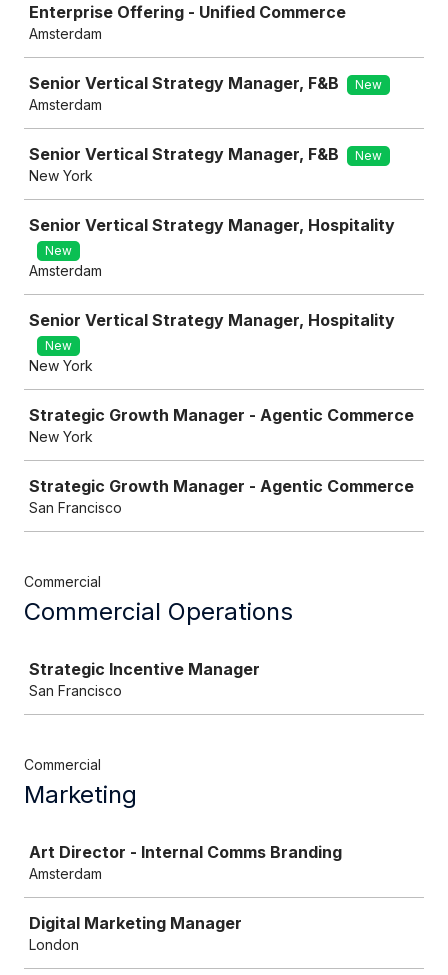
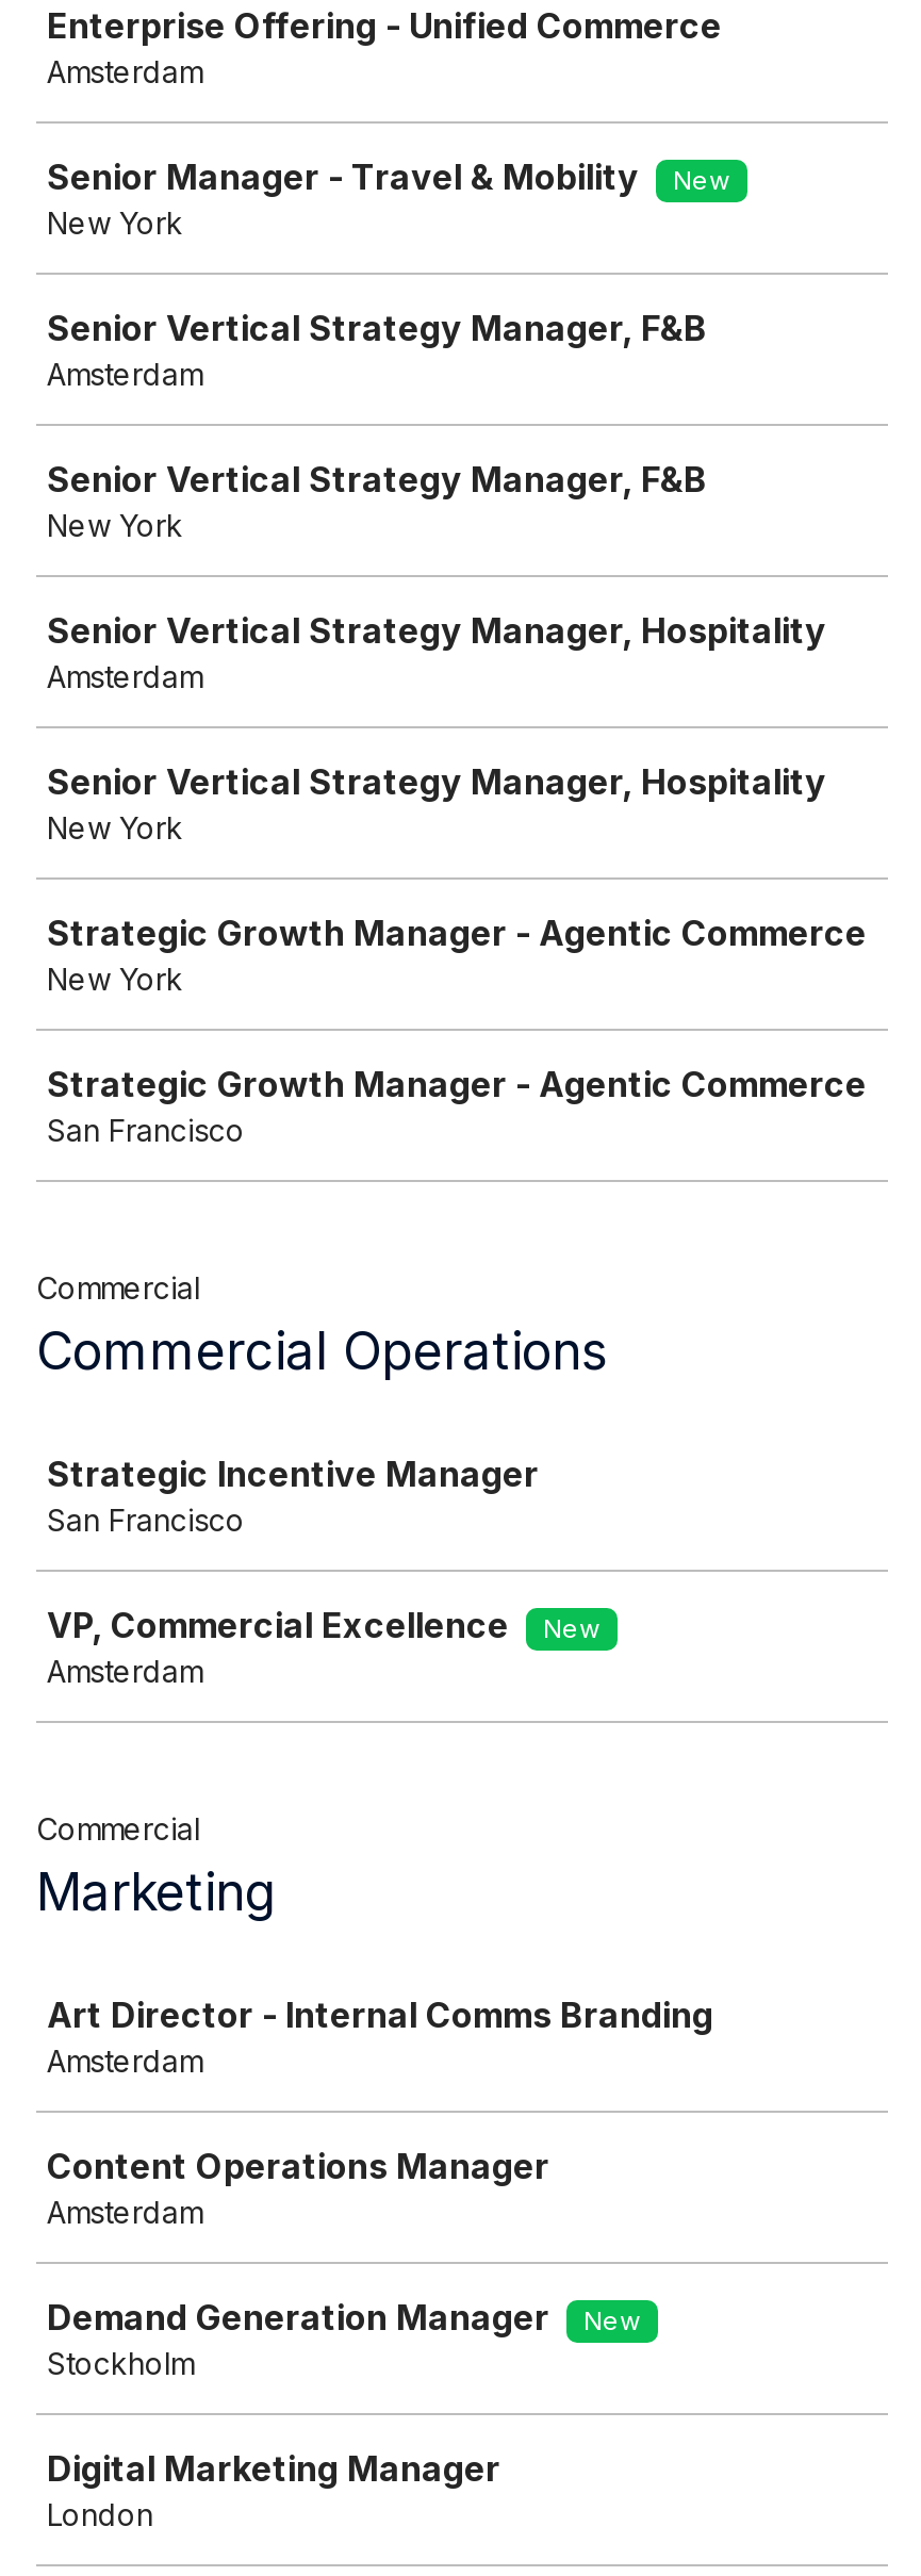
+ Senior Manager - Travel & Mobility
+ New
+ New York

- New

- New

- New

- New

+ VP, Commercial Excellence
+ New
+ Amsterdam

+ Content Operations Manager
+ Amsterdam
+ Demand Generation Manager
+ New
+ Stockholm
